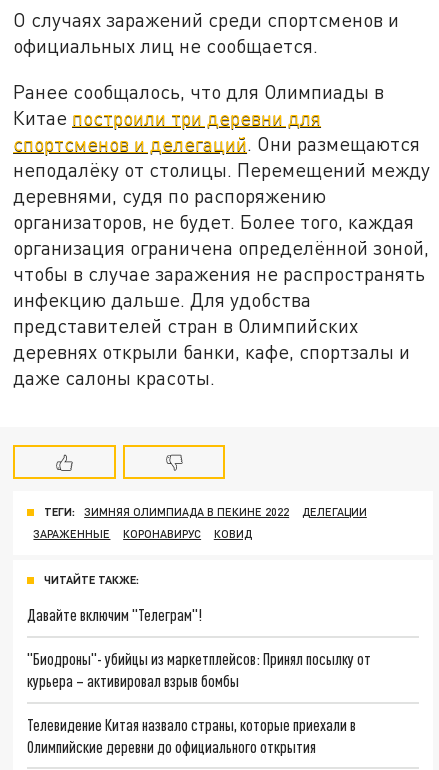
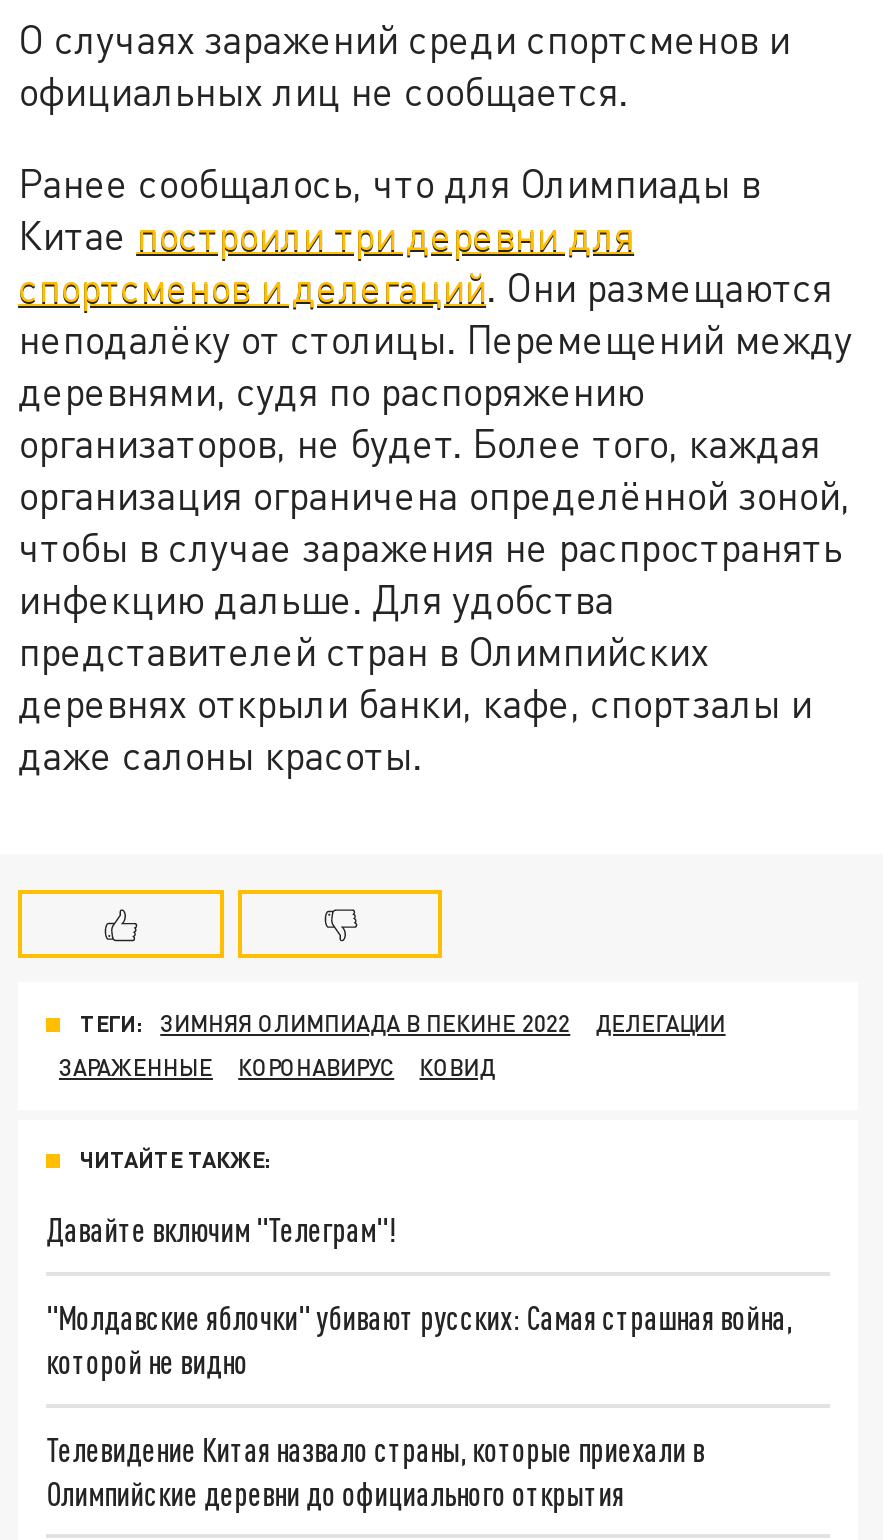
- "Биодроны"- убийцы из маркетплейсов: Принял посылку от
- курьера – активировал взрыв бомбы
+ "Молдавские яблочки" убивают русских: Самая страшная война,
+ которой не видно
